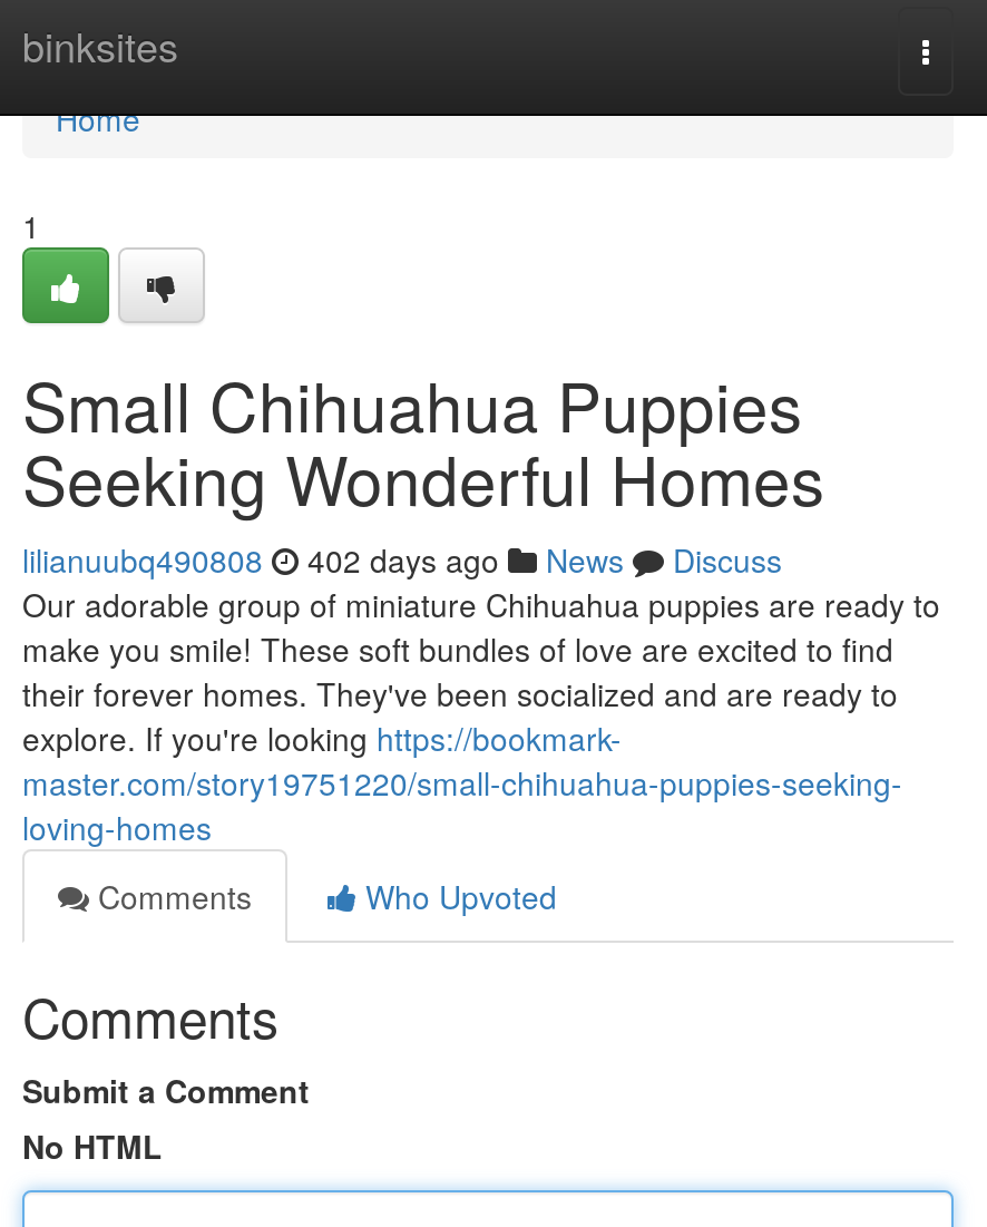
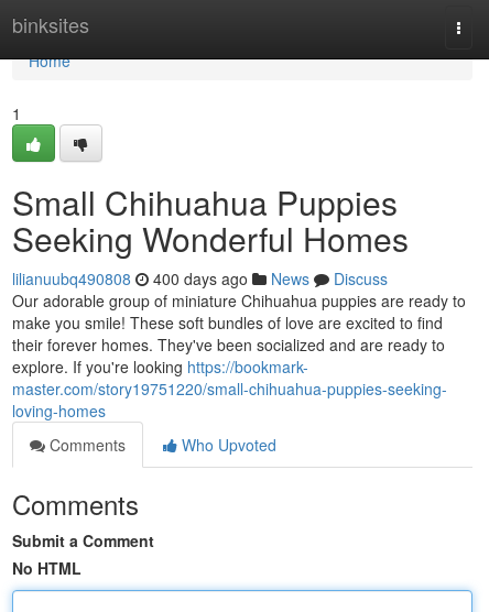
- lilianuubq490808 402 days ago News Discuss
+ lilianuubq490808 400 days ago News Discuss
